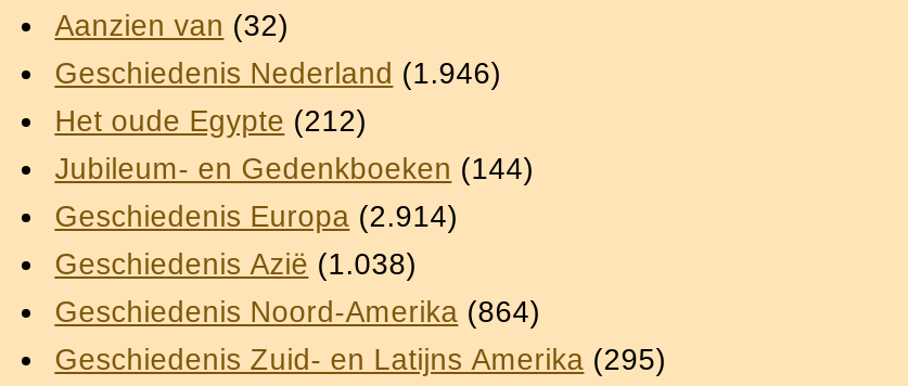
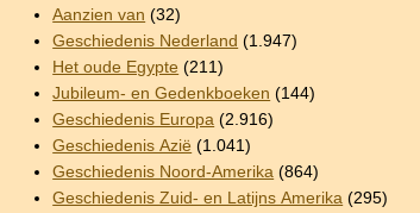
- Geschiedenis Nederland (1.946)
+ Geschiedenis Nederland (1.947)

- Het oude Egypte (212)
+ Het oude Egypte (211)

- Geschiedenis Europa (2.914)
+ Geschiedenis Europa (2.916)

- Geschiedenis Azië (1.038)
+ Geschiedenis Azië (1.041)
